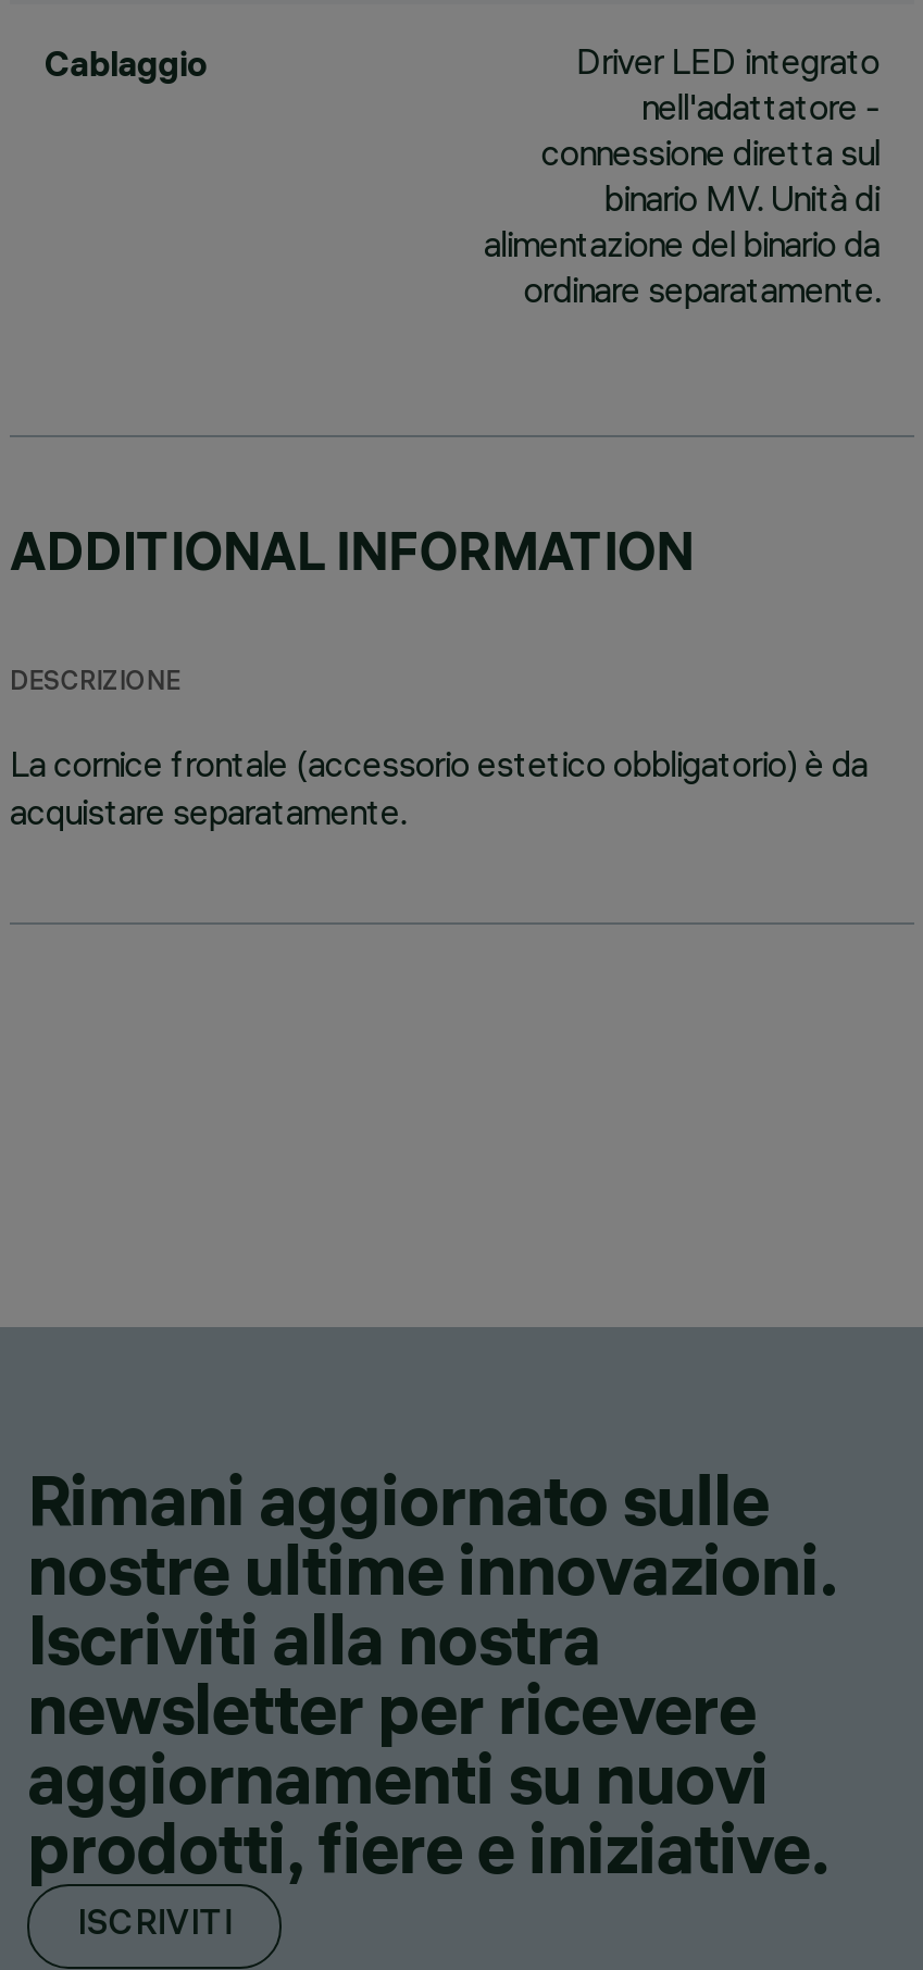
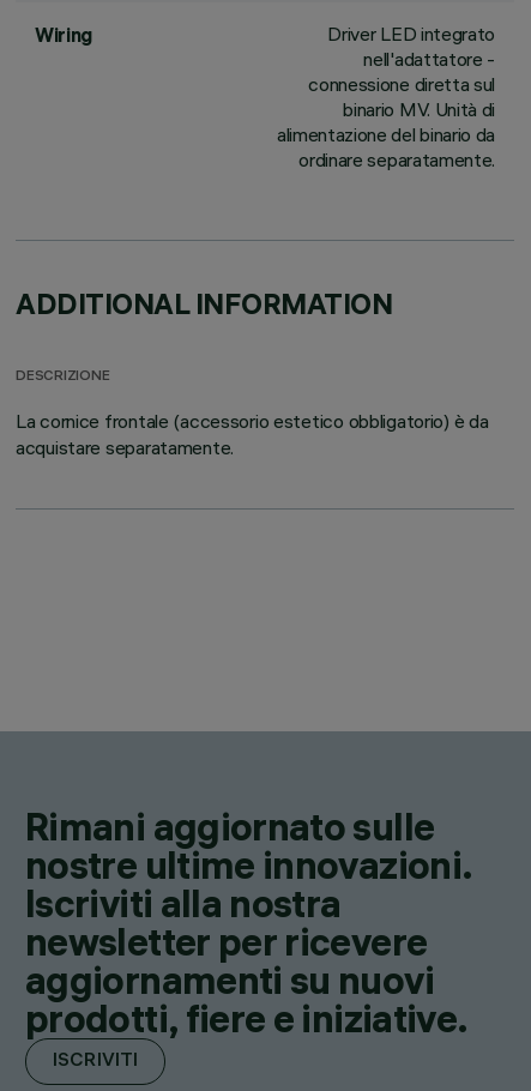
- Cablaggio
+ Wiring
